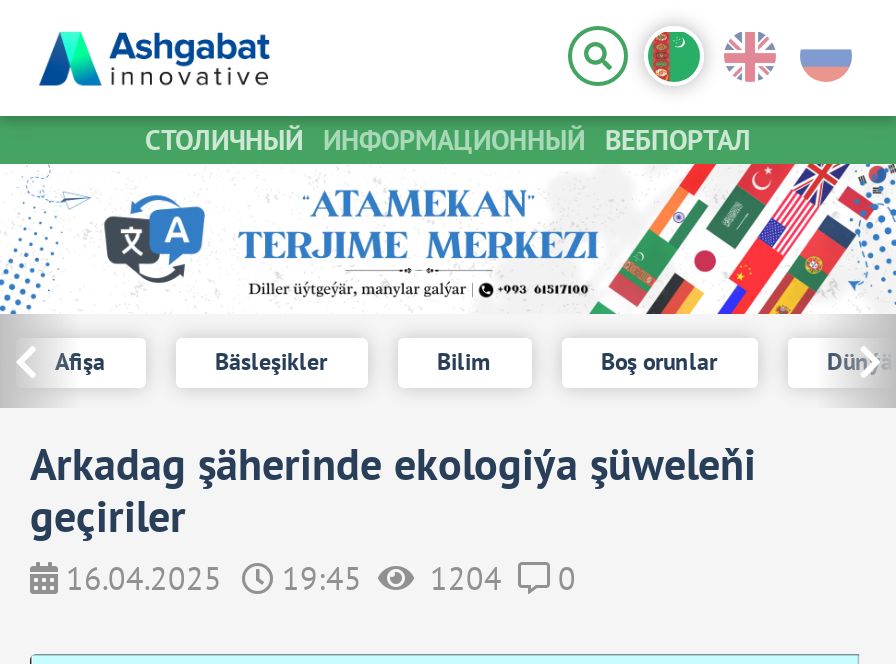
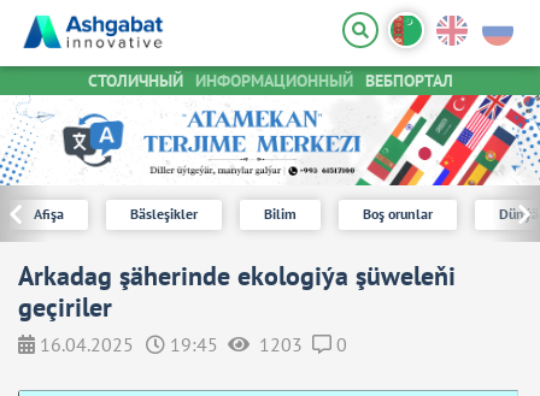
- 1204
+ 1203
